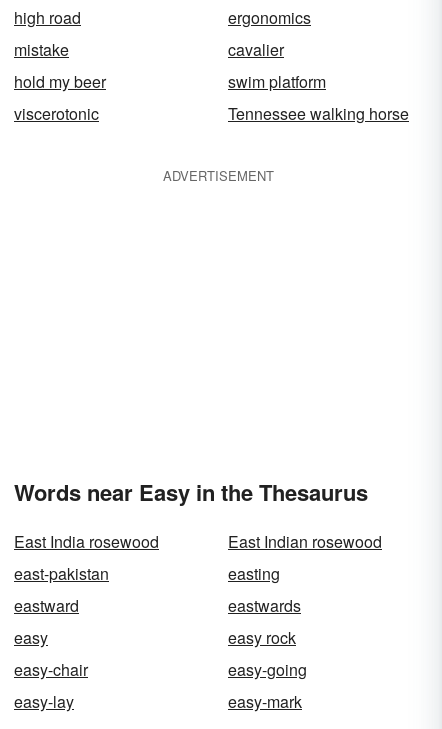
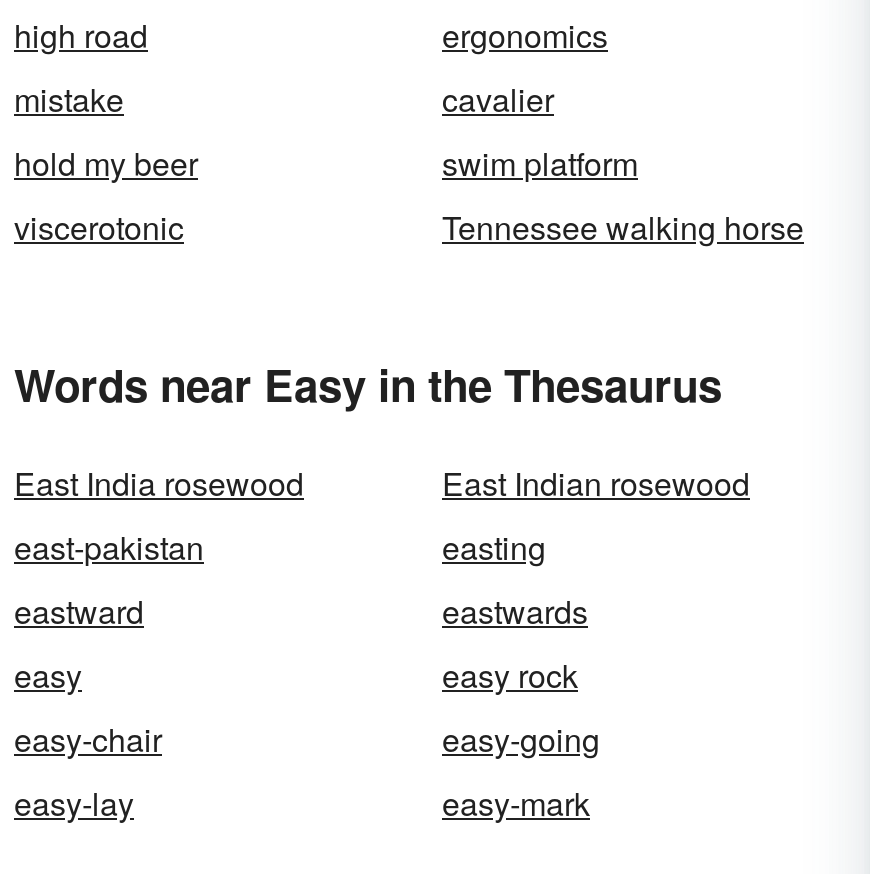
- ADVERTISEMENT
